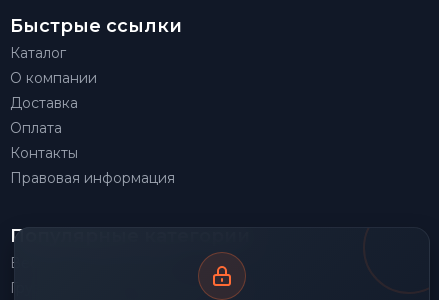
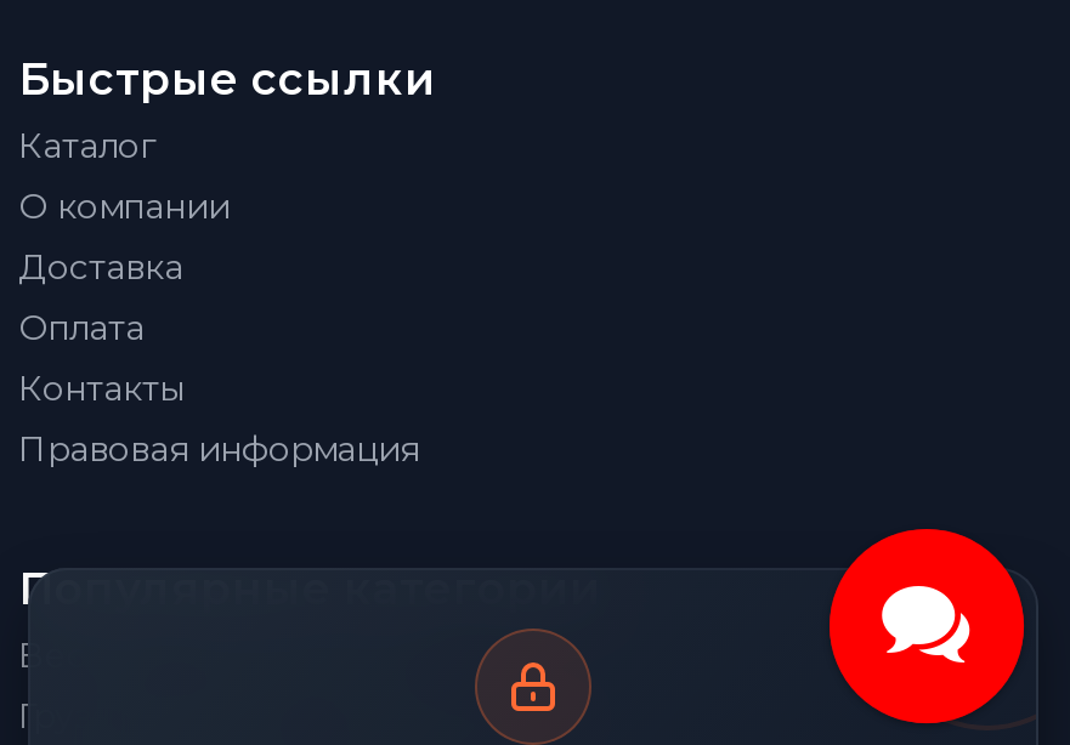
+ [image]
